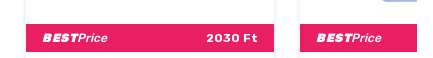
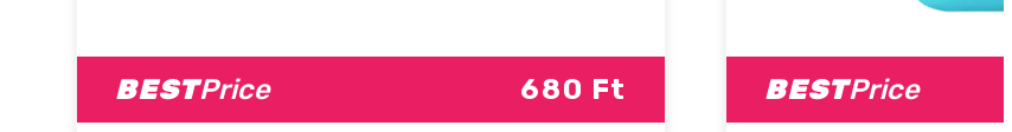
- 2030 Ft
+ 680 Ft
